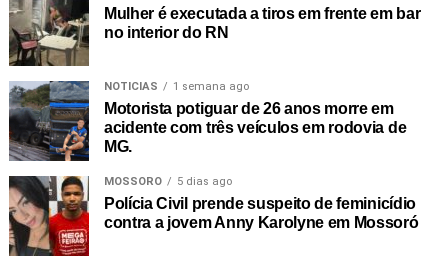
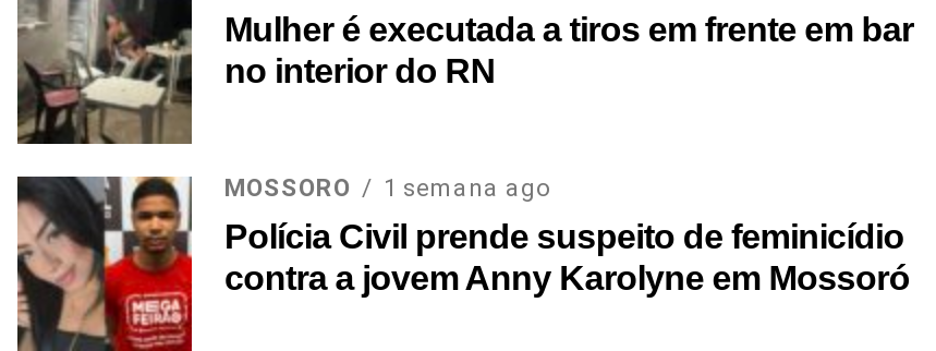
- [image]
- Motorista potiguar de 26 anos morre em
- acidente com três veículos em rodovia de
- MG.
- MOSSORO
- 5 dias ago

- NOTICIAS
+ MOSSORO
